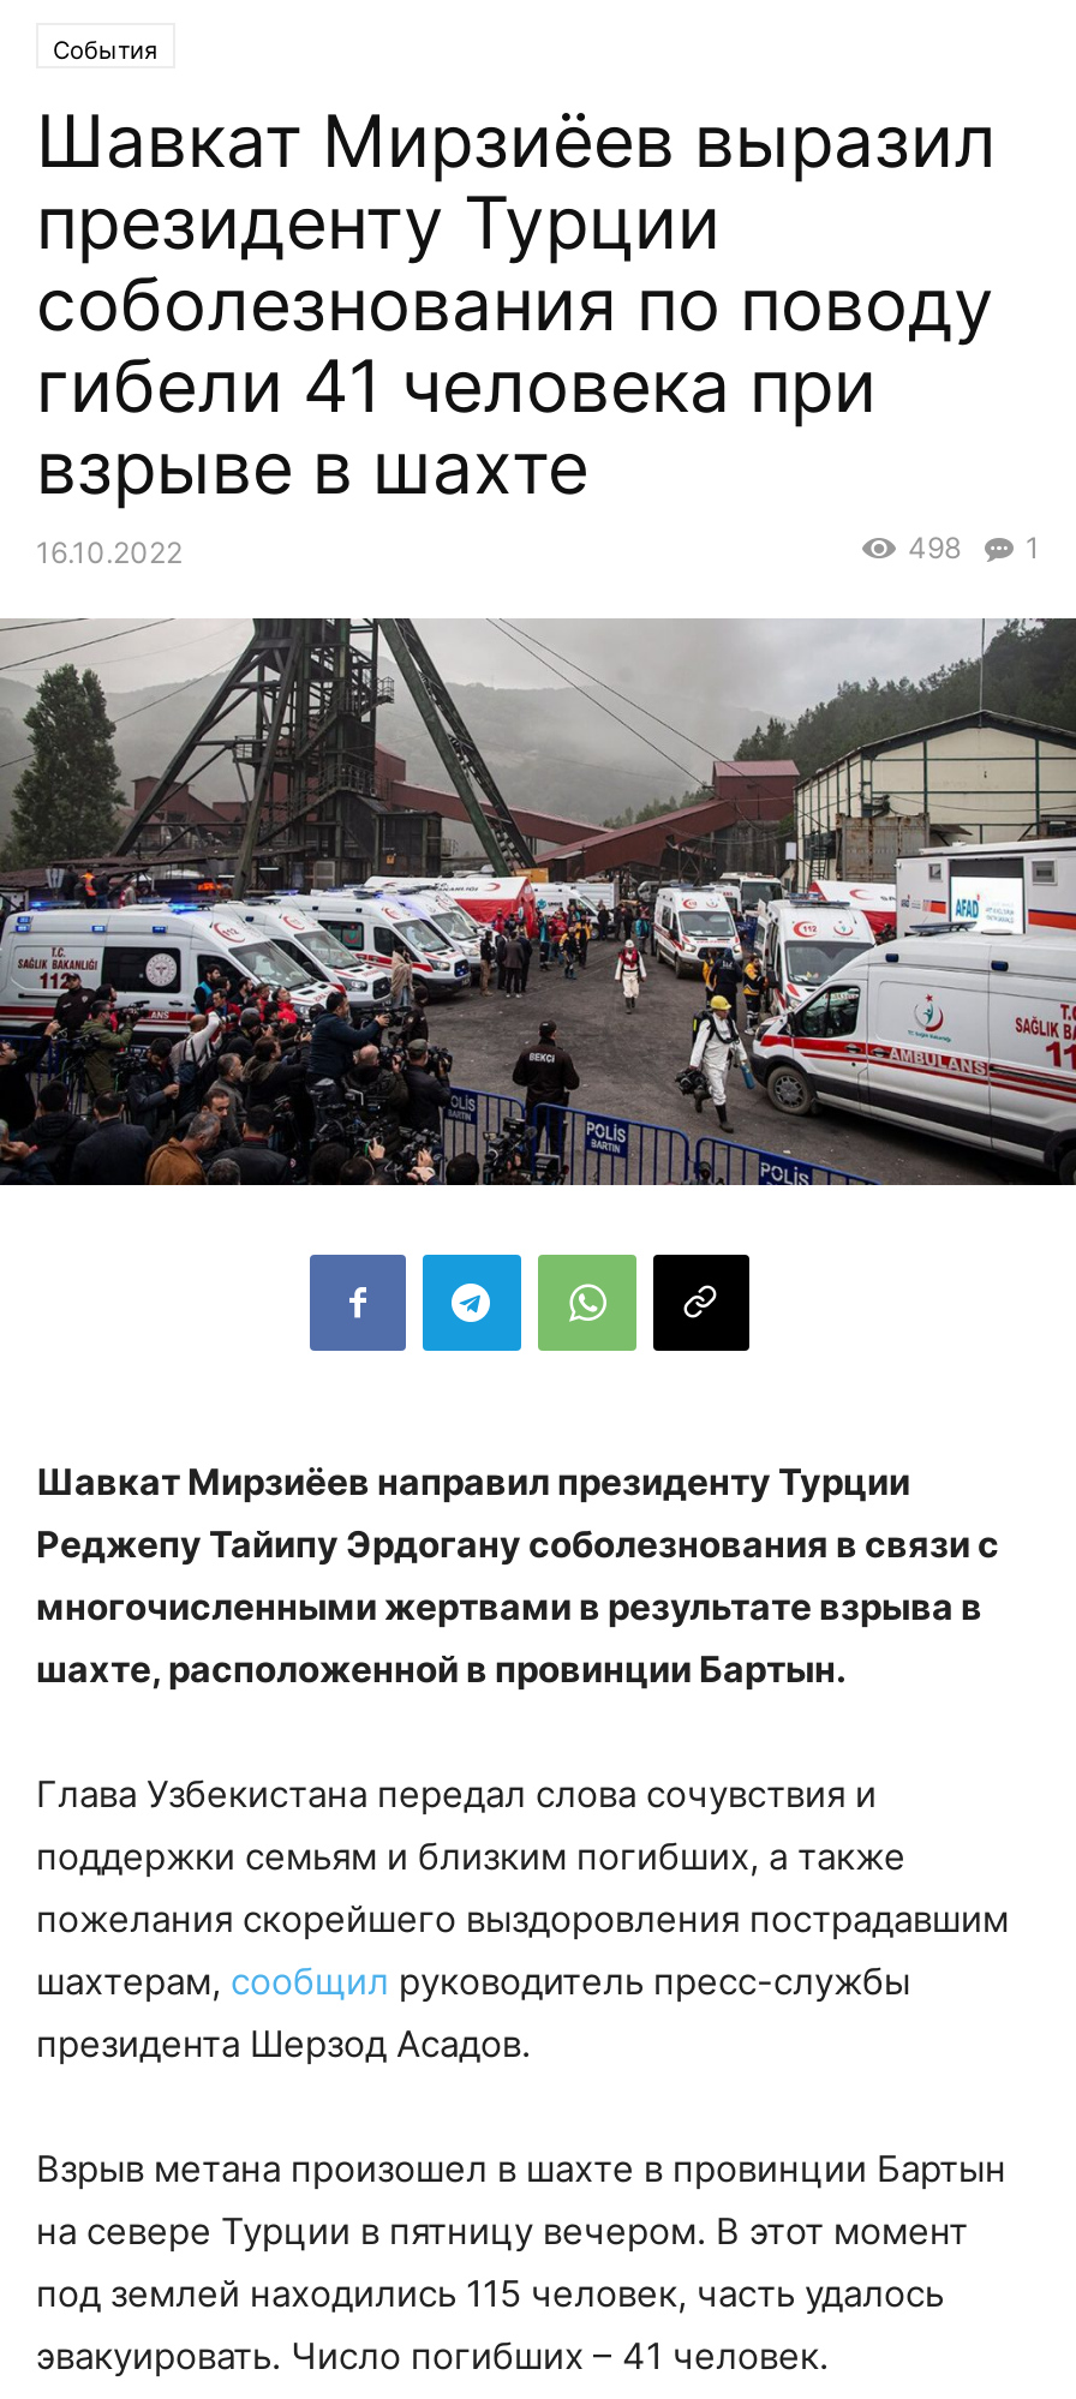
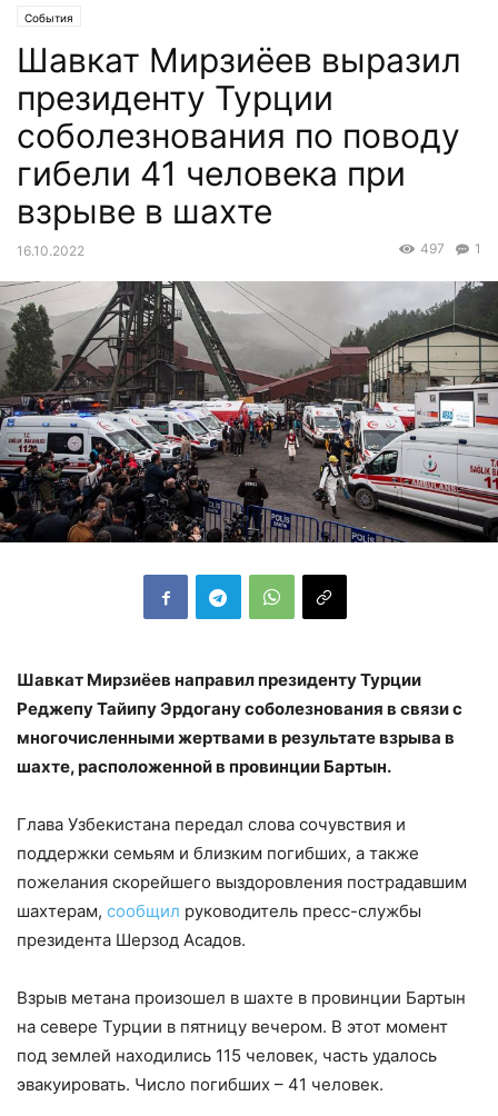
- 498 1
+ 497 1
